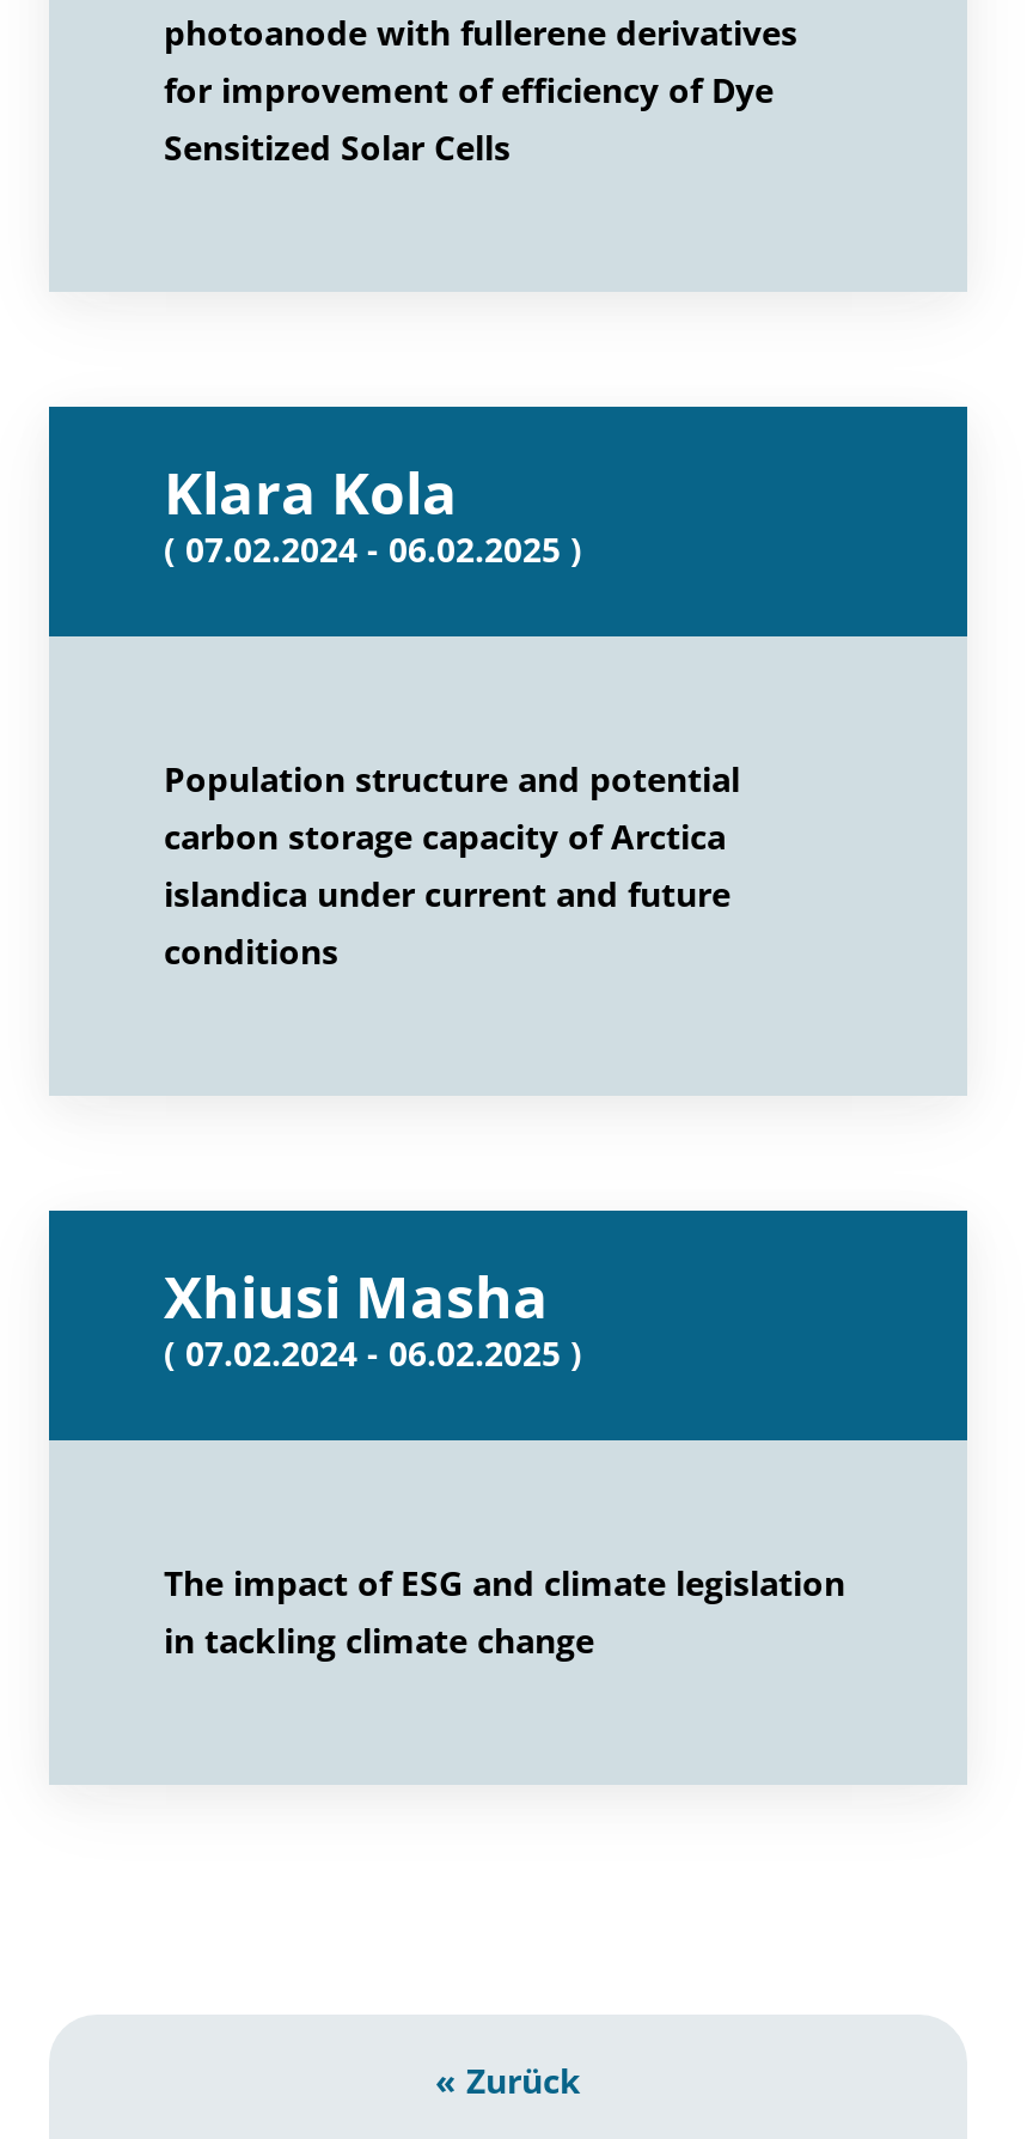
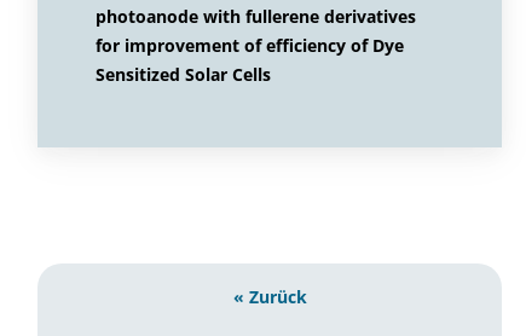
- Klara Kola
- ( 07.02.2024 - 06.02.2025 )

- Population structure and potential
- carbon storage capacity of Arctica
- islandica under current and future
- conditions

- Xhiusi Masha
- ( 07.02.2024 - 06.02.2025 )

- The impact of ESG and climate legislation
- in tackling climate change
